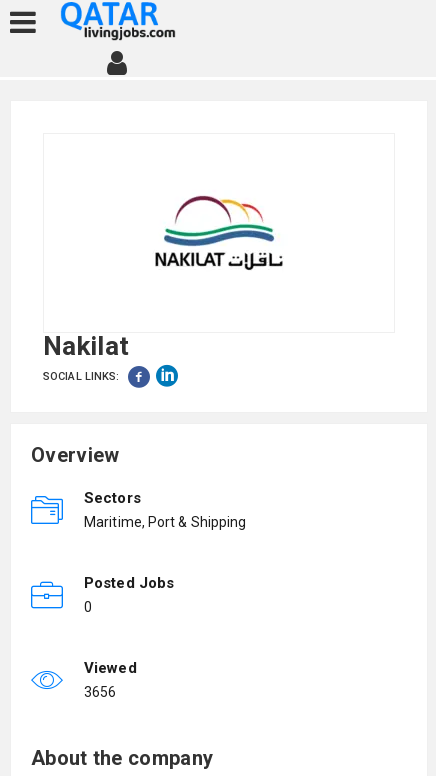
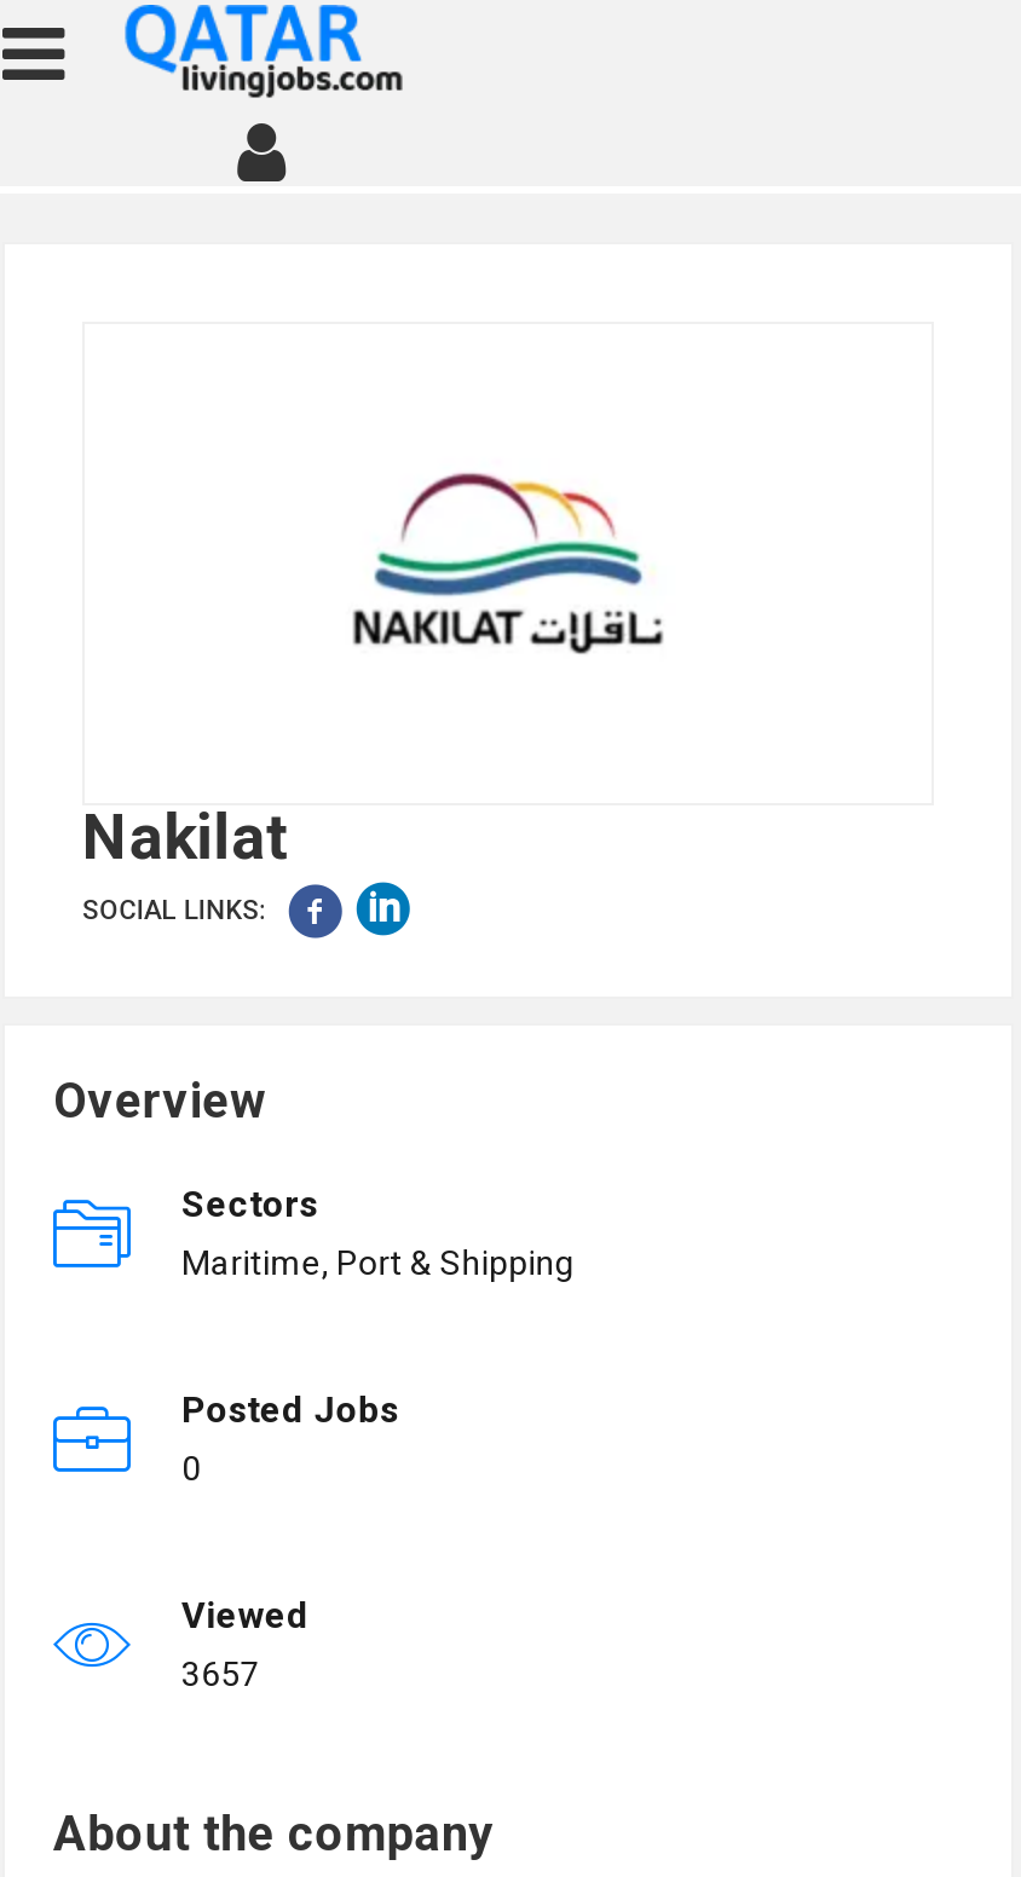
- 3656
+ 3657
